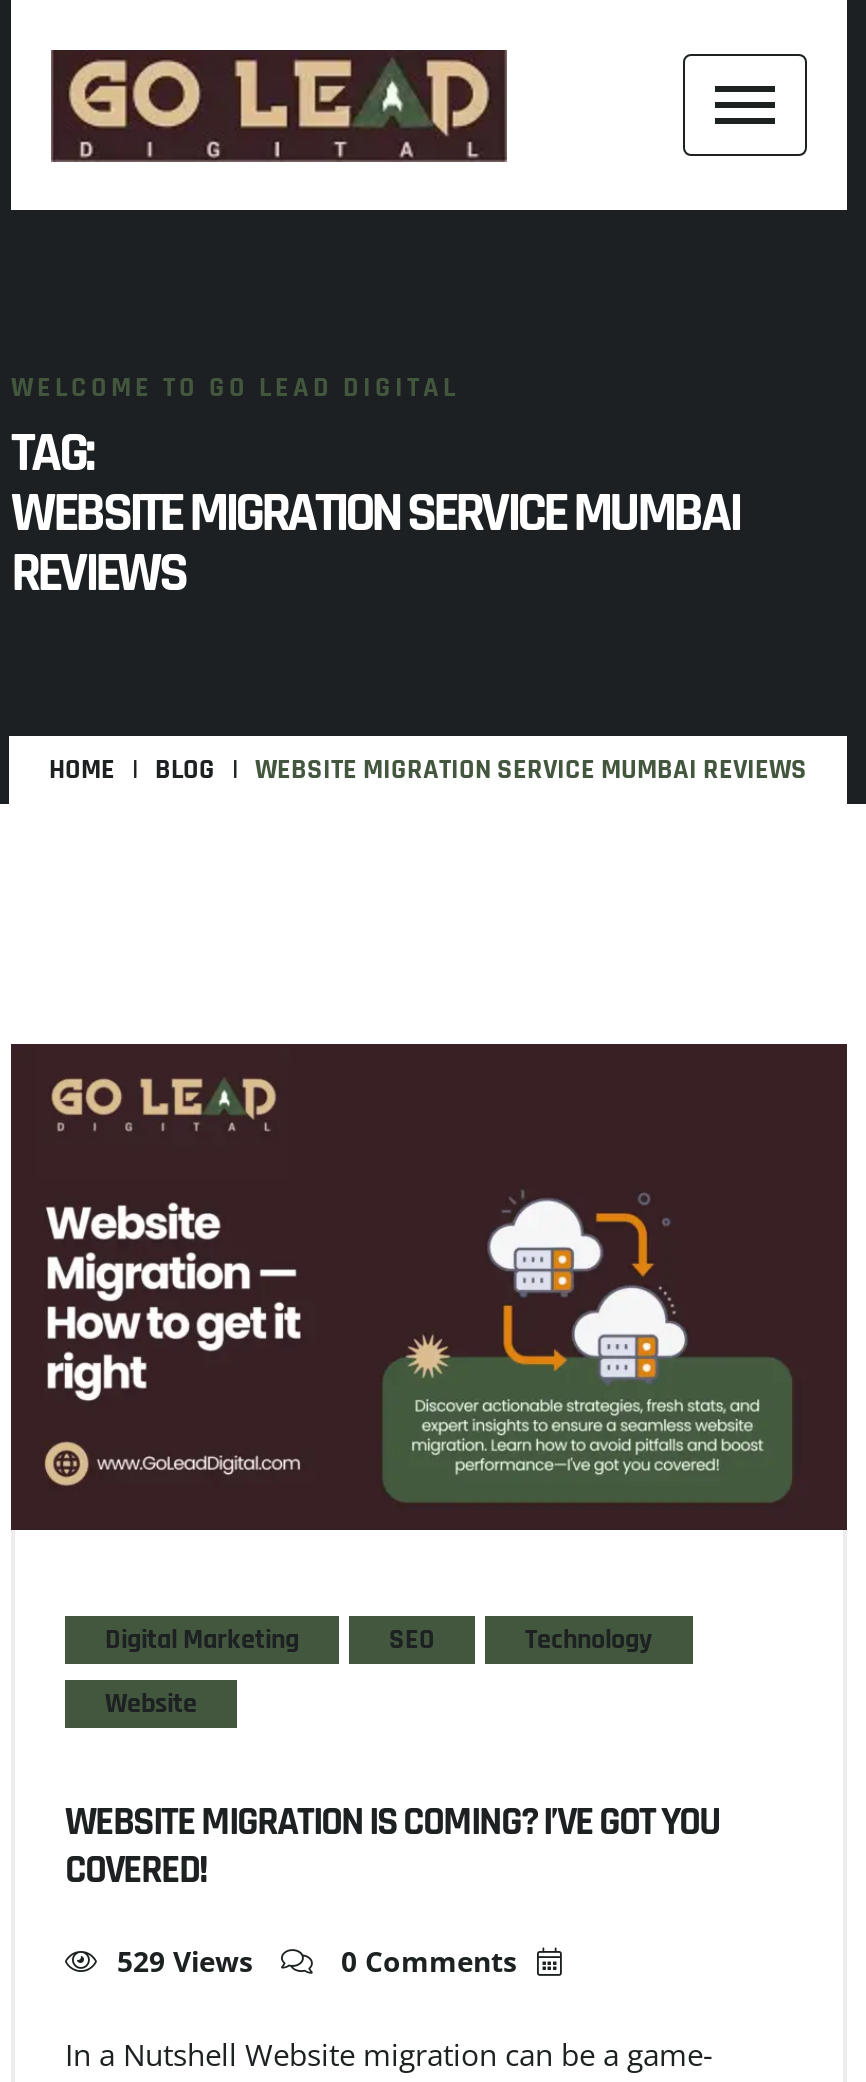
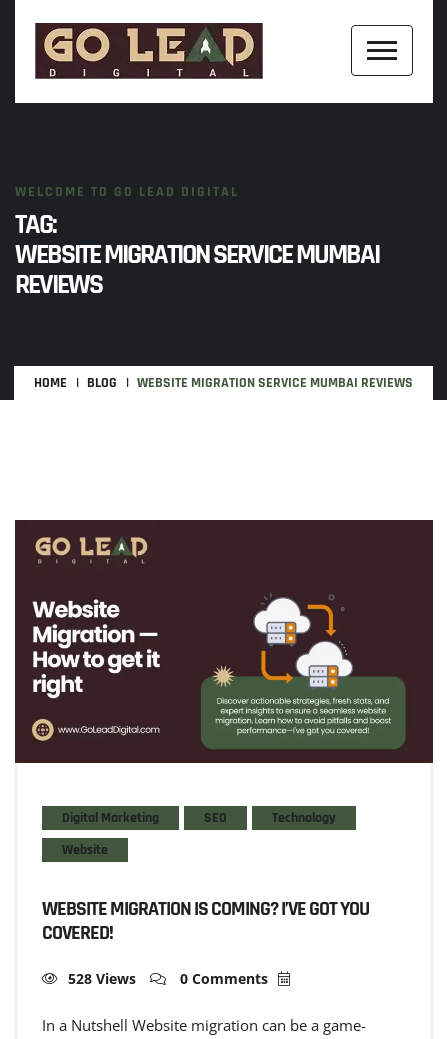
- 529 Views
+ 528 Views
